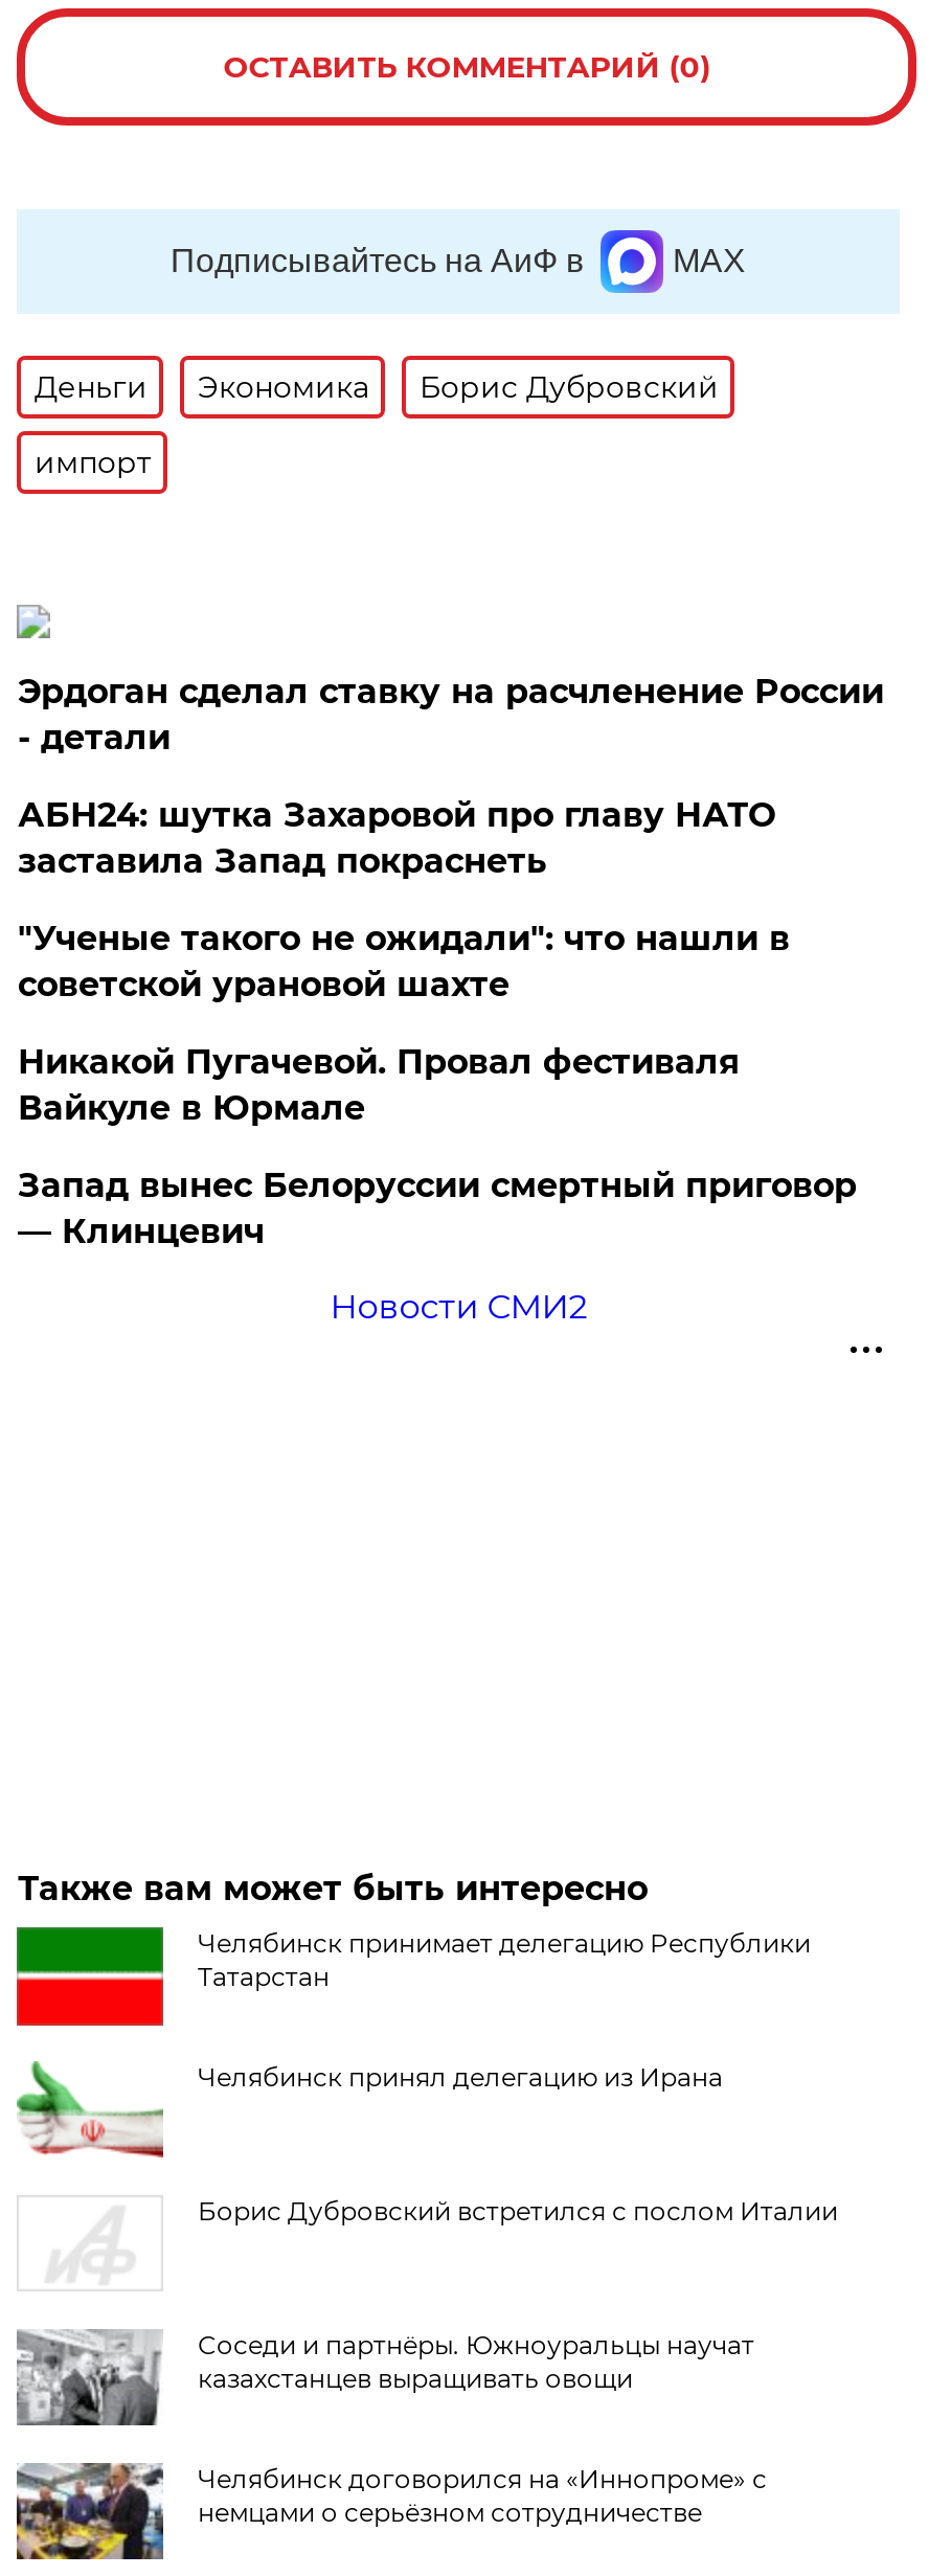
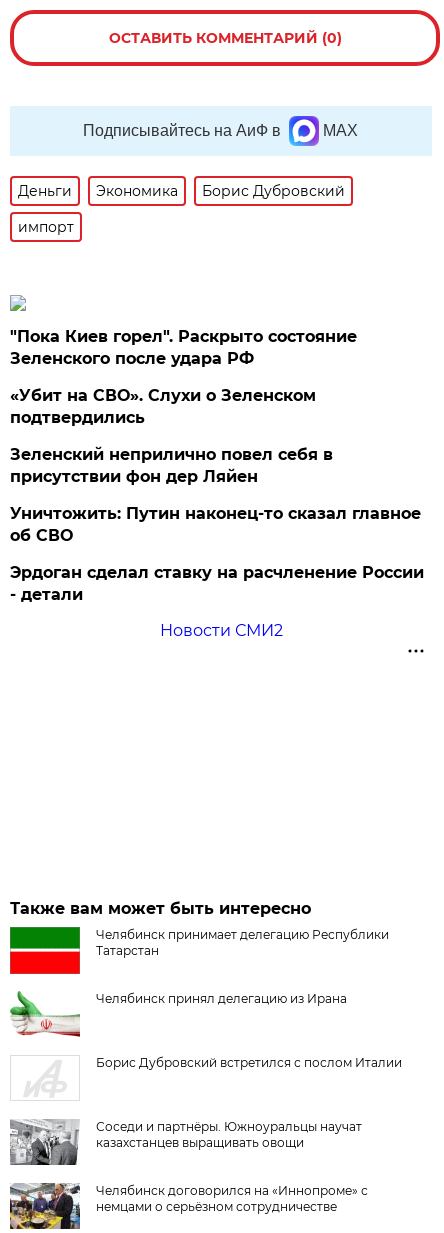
+ "Пока Киев горел". Раскрыто состояние
+ Зеленского после удара РФ
+ «Убит на СВО». Слухи о Зеленском
+ подтвердились
+ Зеленский неприлично повел cебя в
+ присутствии фон дер Ляйен
+ Уничтожить: Путин наконец-то сказал главное
+ об СВО

moved down: Эрдоган сделал ставку на расчленение России | - детали

- АБН24: шутка Захаровой про главу НАТО
- заставила Запад покраснеть
- "Ученые такого не ожидали": что нашли в
- советской урановой шахте
- Никакой Пугачевой. Провал фестиваля
- Вайкуле в Юрмале
- Запад вынес Белоруссии смертный приговор
- — Клинцевич
